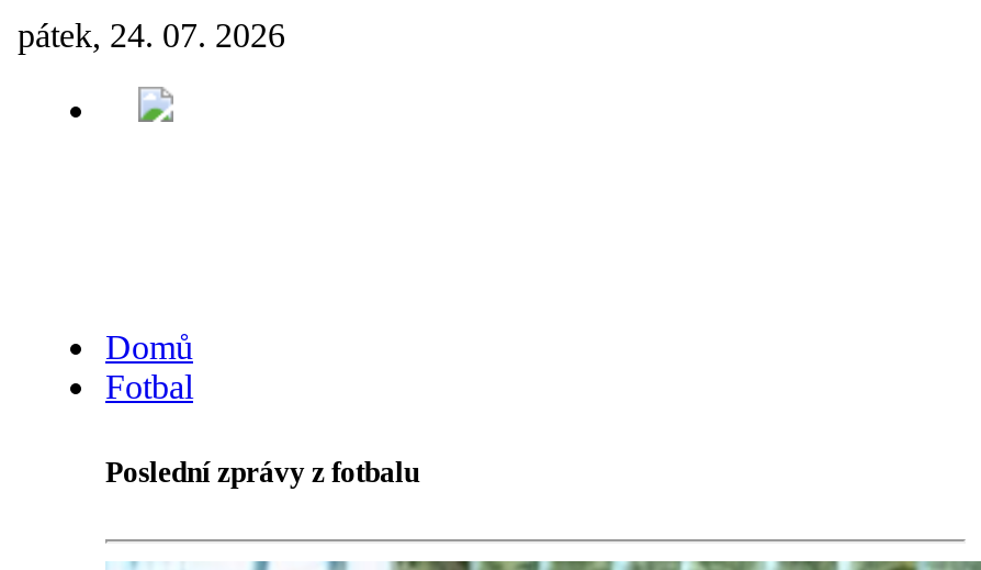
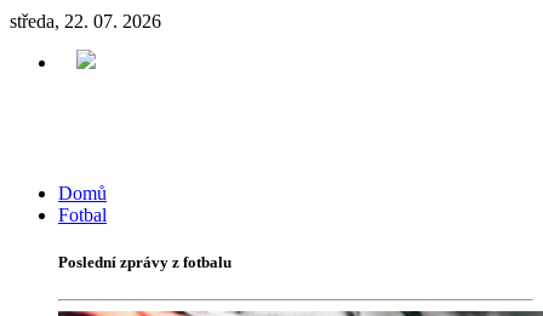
- pátek, 24. 07. 2026
+ středa, 22. 07. 2026
